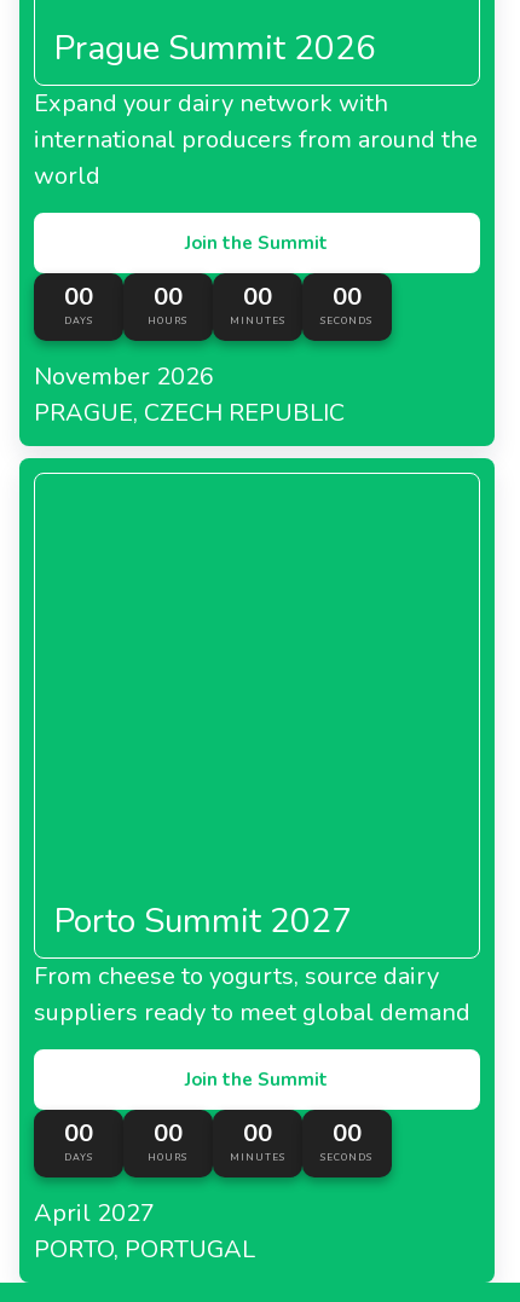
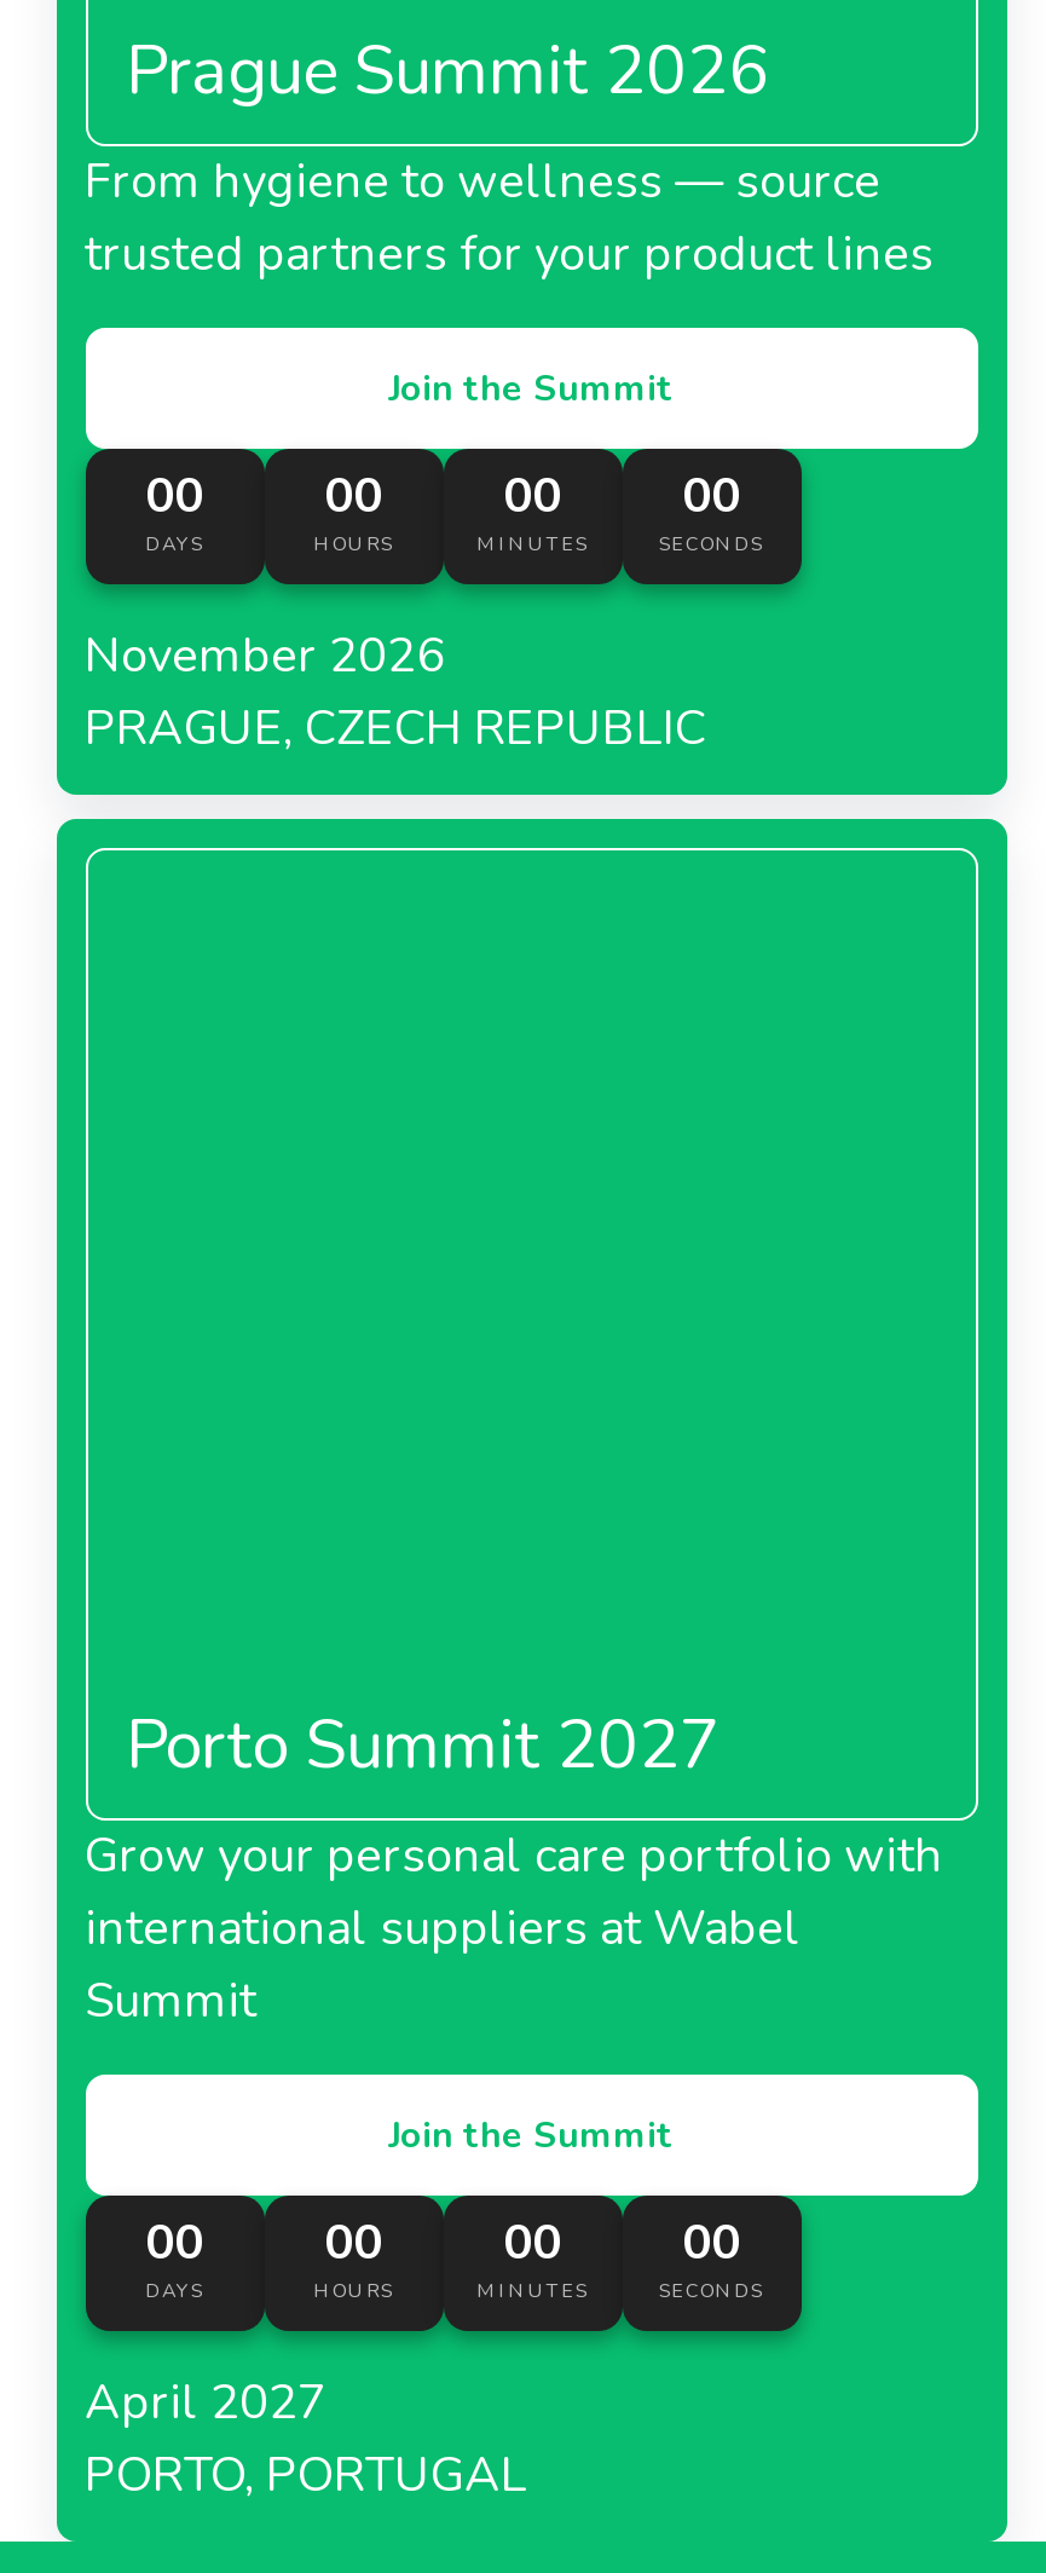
- Expand your dairy network with
- international producers from around the
- world
+ From hygiene to wellness — source
+ trusted partners for your product lines

moved up: Join the Summit | 00 | DAYS | ... | PRAGUE, CZECH REPUBLIC | Porto Summit 2027

- From cheese to yogurts, source dairy
- suppliers ready to meet global demand
+ Grow your personal care portfolio with
+ international suppliers at Wabel
+ Summit
